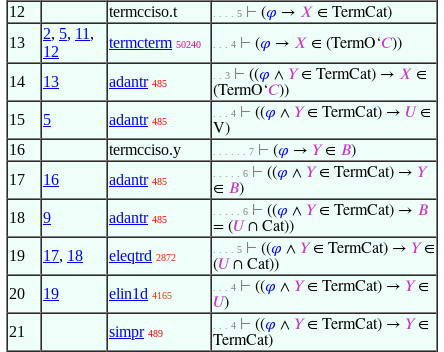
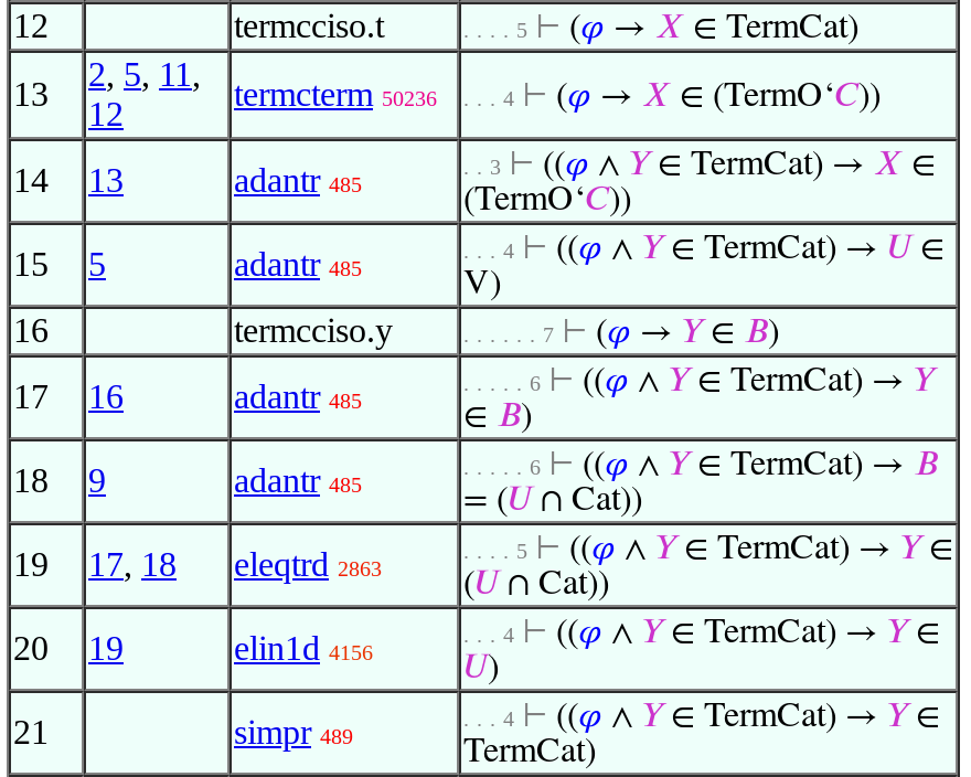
- termcterm 50240
+ termcterm 50236

- 19 17, 18 eleqtrd 2872
+ 19 17, 18 eleqtrd 2863

- elin1d 4165
+ elin1d 4156
